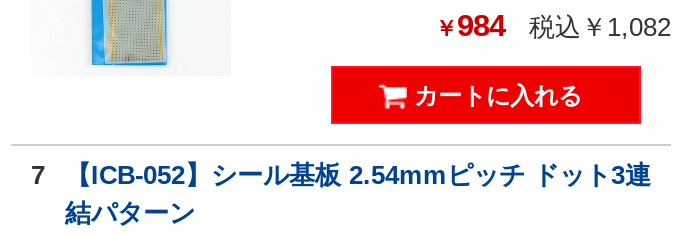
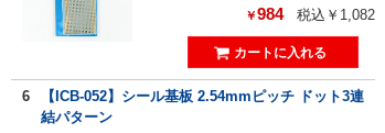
- 7 【ICB-052】シール基板 2.54mmピッチ ドット3連
+ 6 【ICB-052】シール基板 2.54mmピッチ ドット3連
